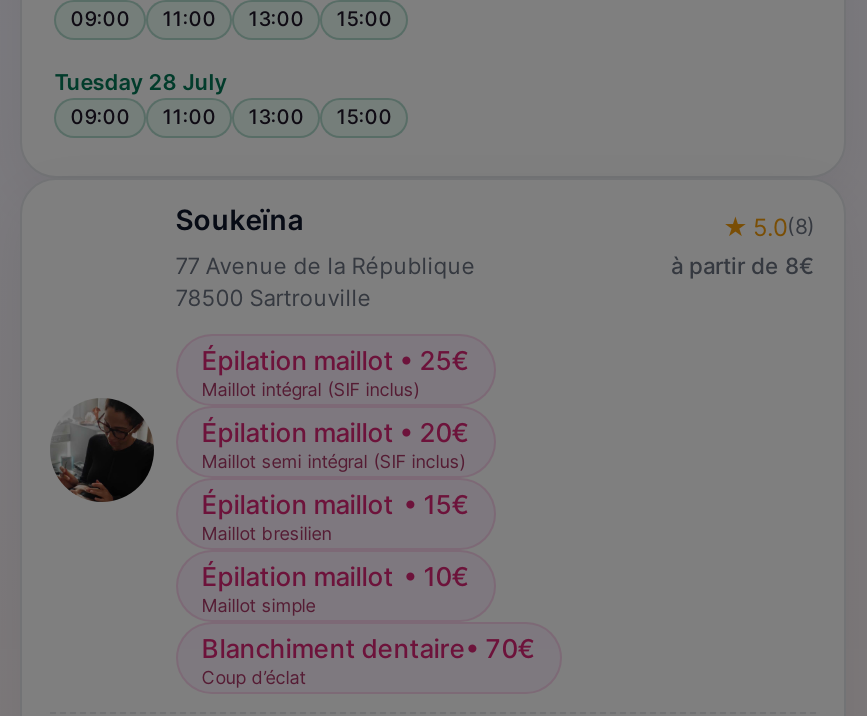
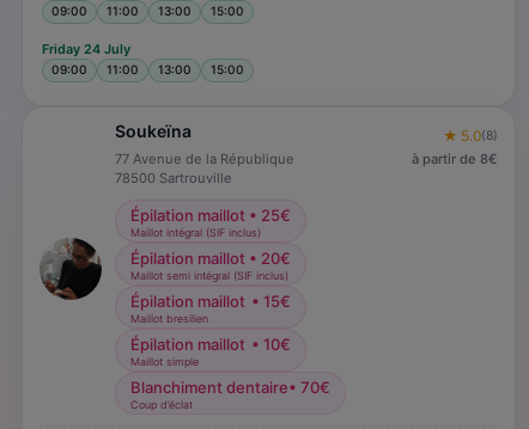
- Tuesday 28 July
+ Friday 24 July
